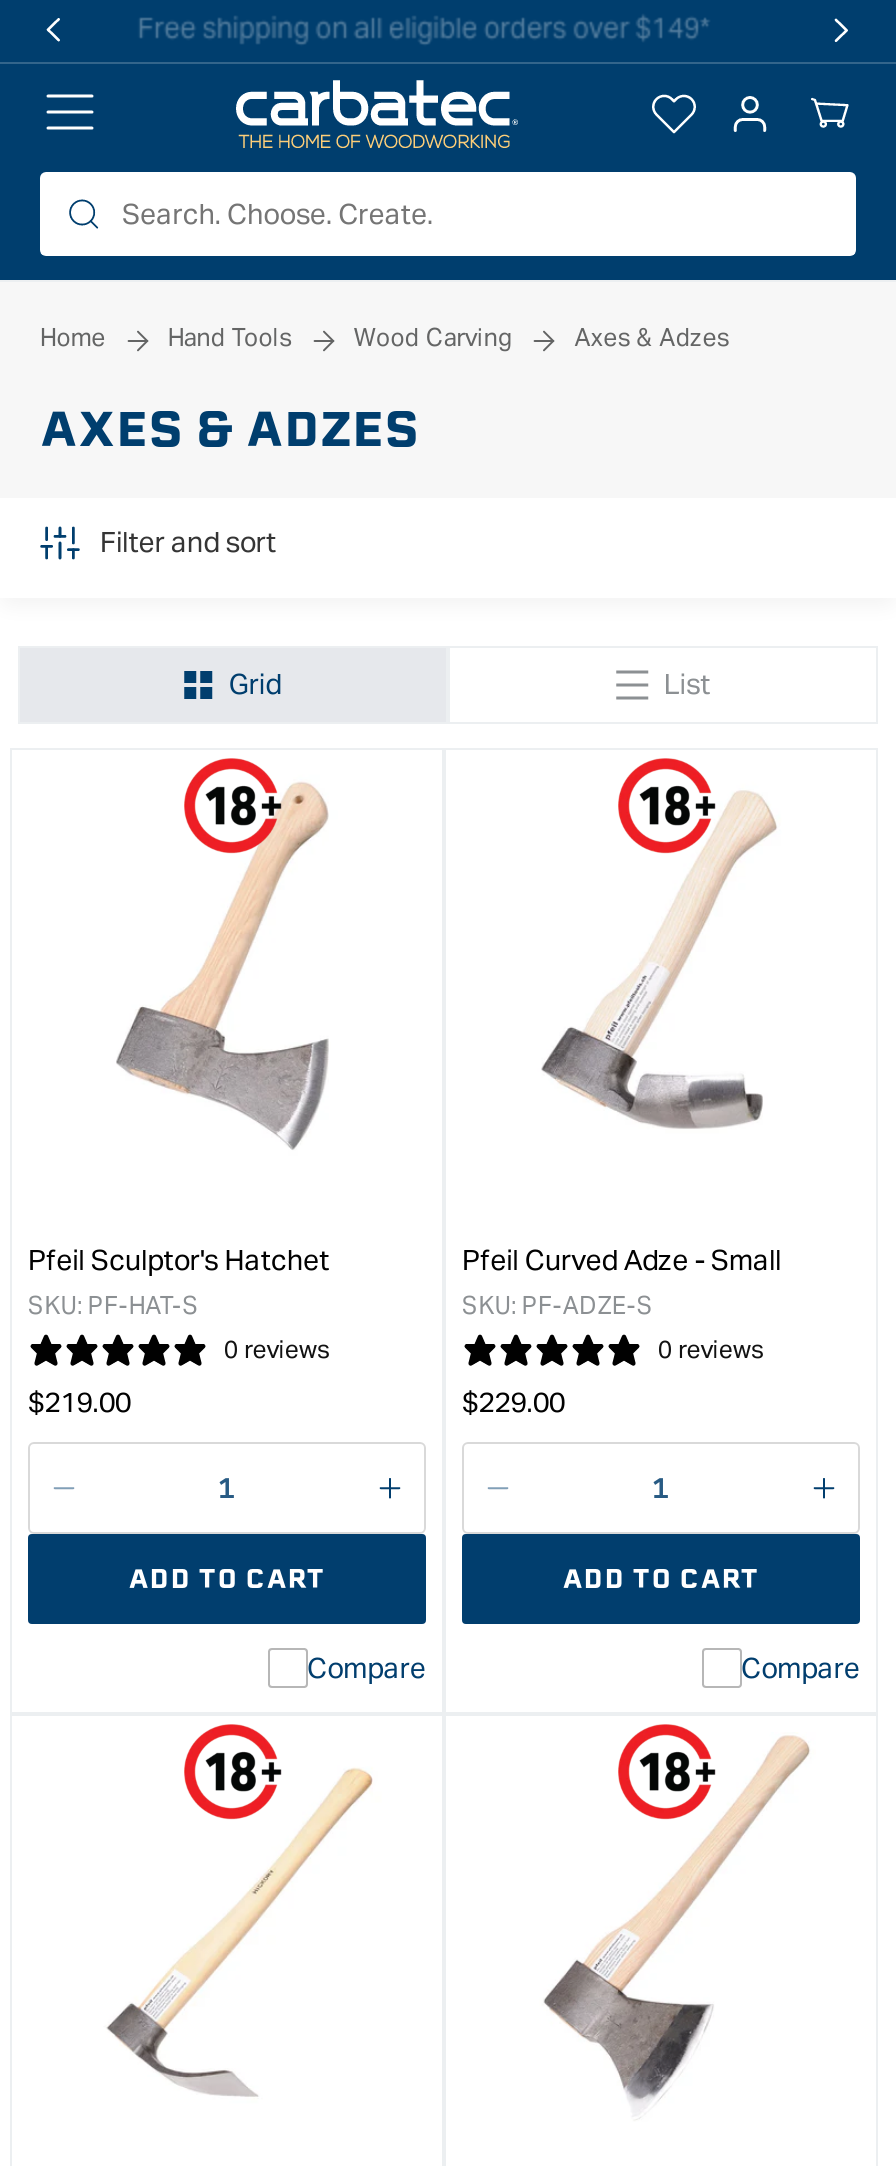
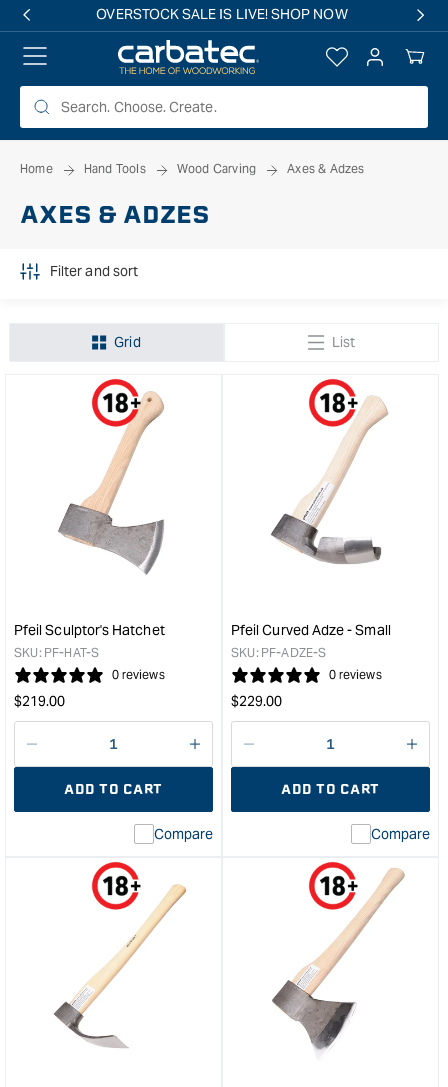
- Free shipping on all eligible orders over $149*
+ OVERSTOCK SALE IS LIVE! SHOP NOW
